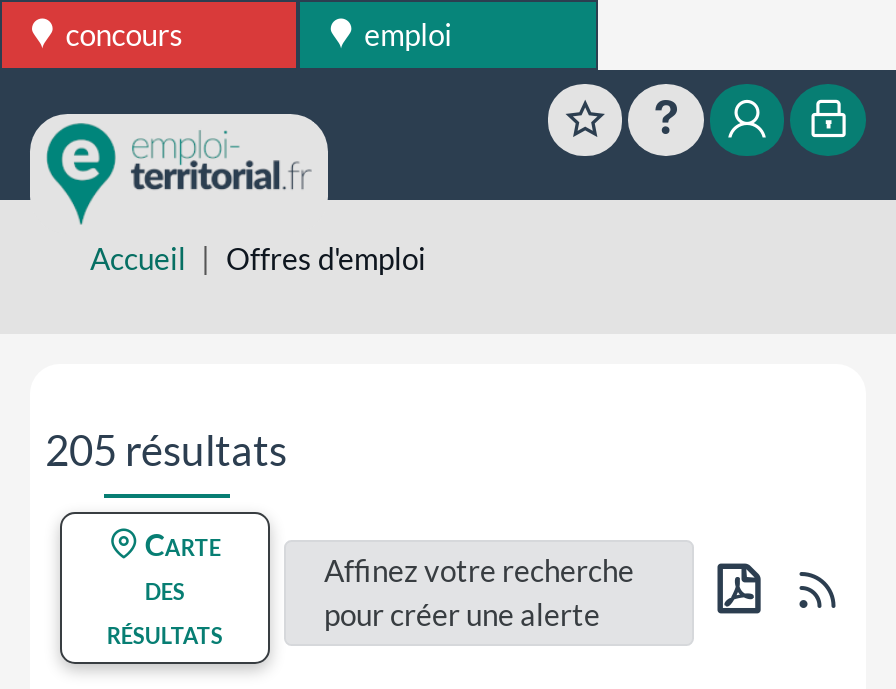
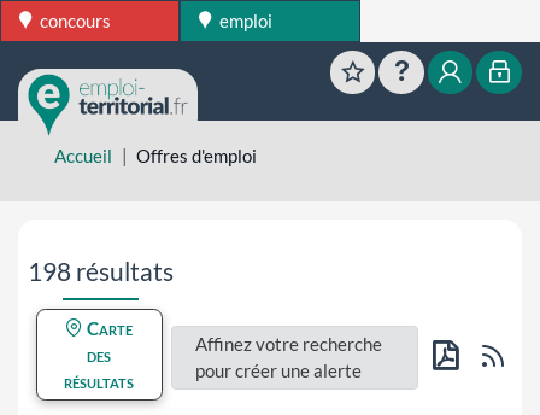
- 205 résultats
+ 198 résultats
